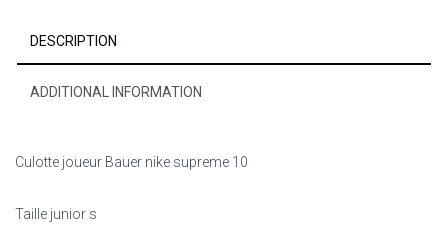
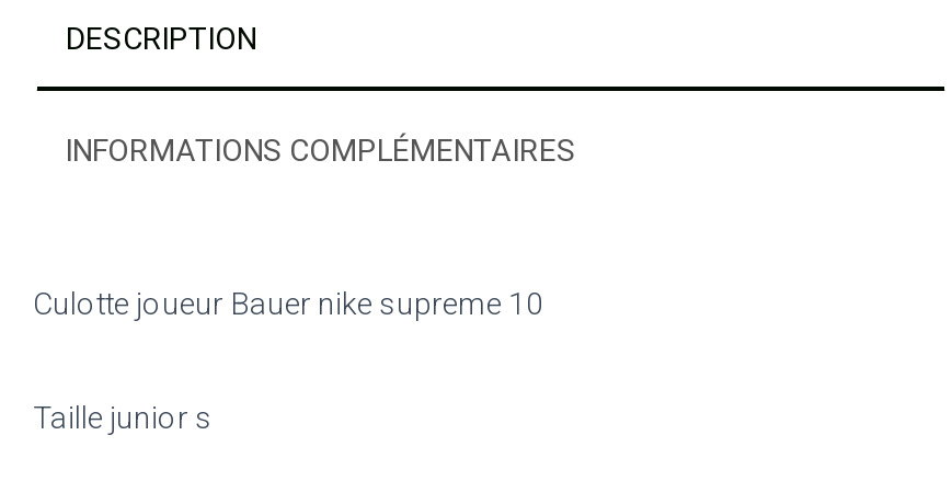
- ADDITIONAL INFORMATION
+ INFORMATIONS COMPLÉMENTAIRES
